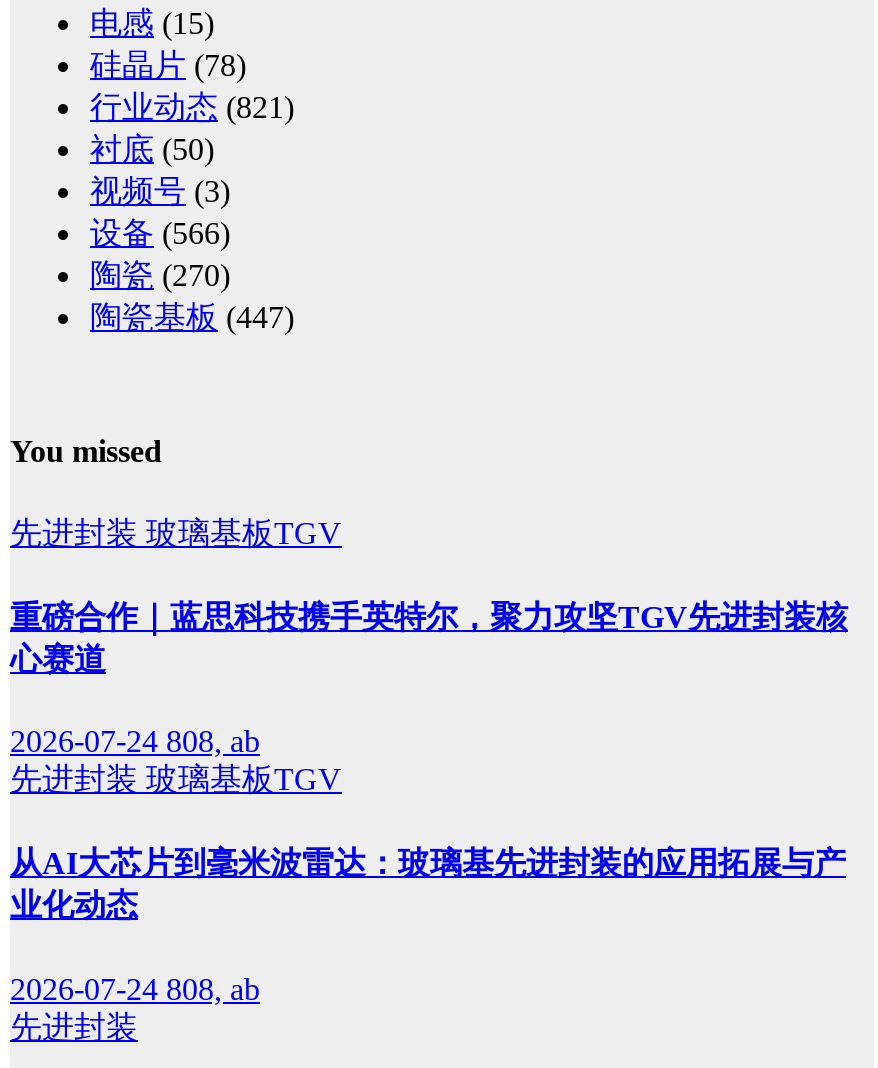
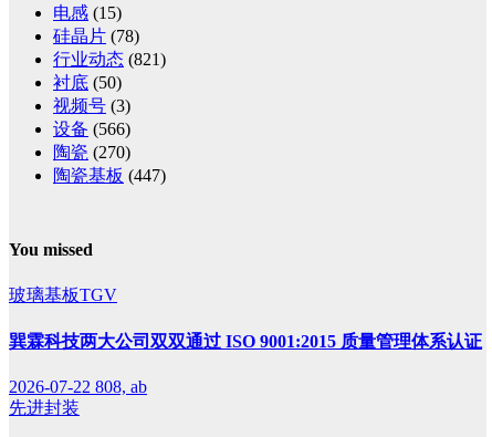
- 先进封装玻璃基板TGV
- 重磅合作｜蓝思科技携手英特尔，聚力攻坚TGV先进封装核
- 心赛道
- 2026-07-24 808, ab
- 先进封装玻璃基板TGV
- 从AI大芯片到毫米波雷达：玻璃基先进封装的应用拓展与产
- 业化动态
- 2026-07-24 808, ab
+ 玻璃基板TGV
+ 巽霖科技两大公司双双通过 ISO 9001:2015 质量管理体系认证
+ 2026-07-22 808, ab
